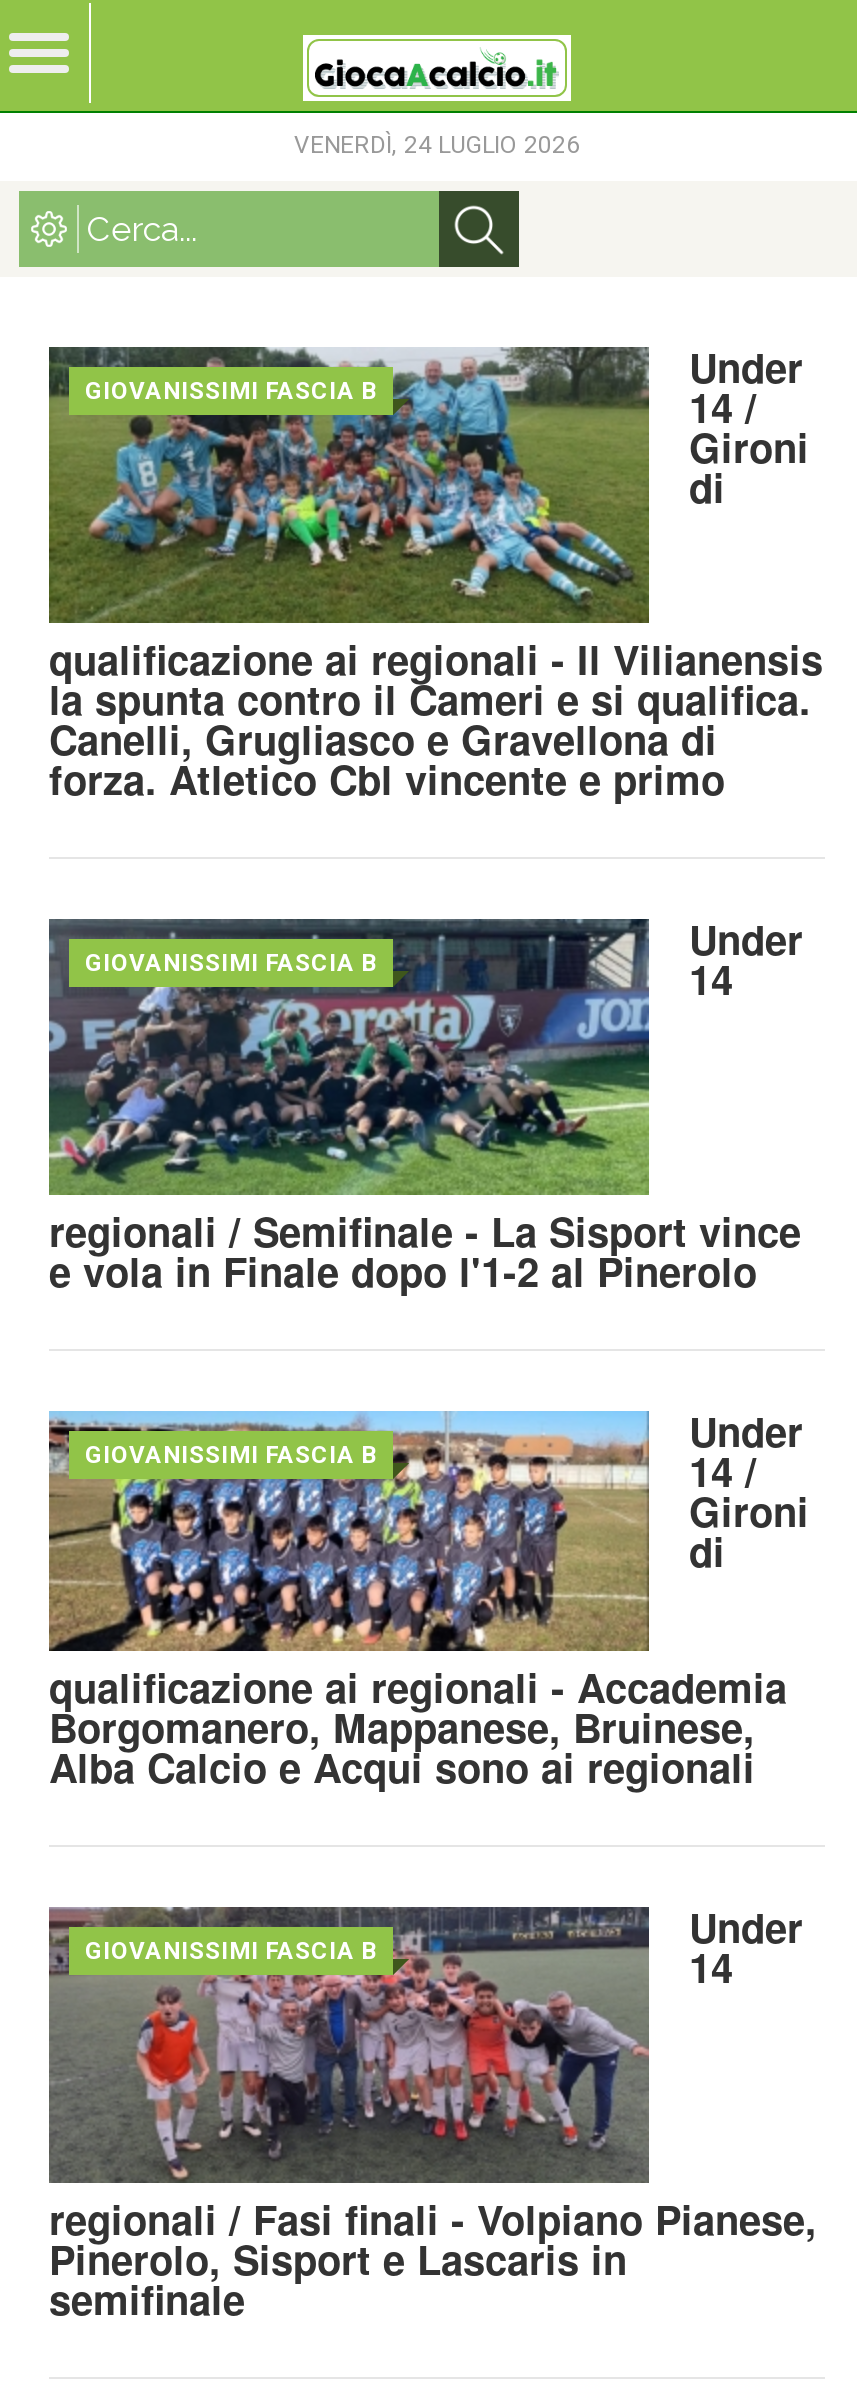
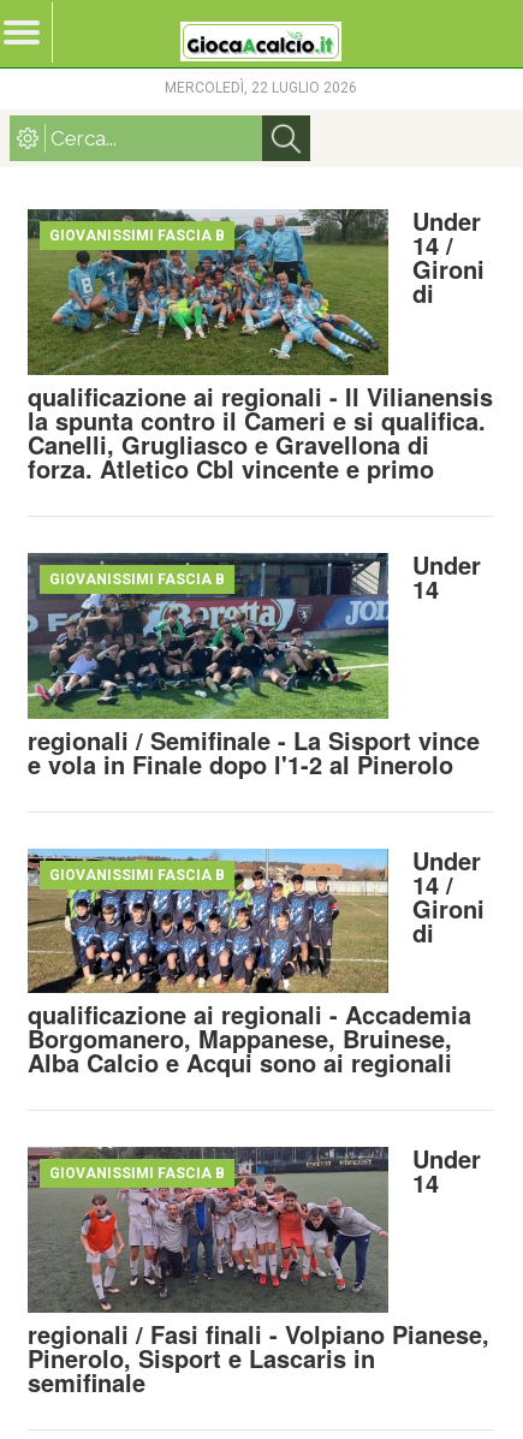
- VENERDÌ, 24 LUGLIO 2026
+ MERCOLEDÌ, 22 LUGLIO 2026
